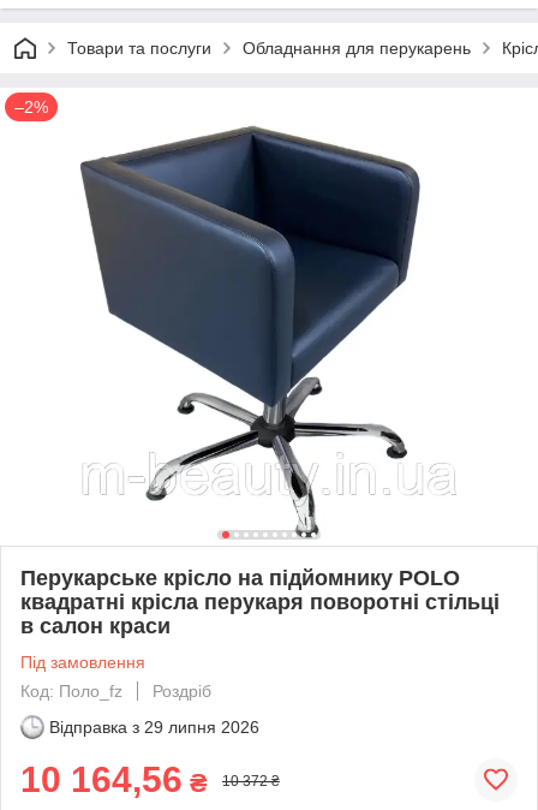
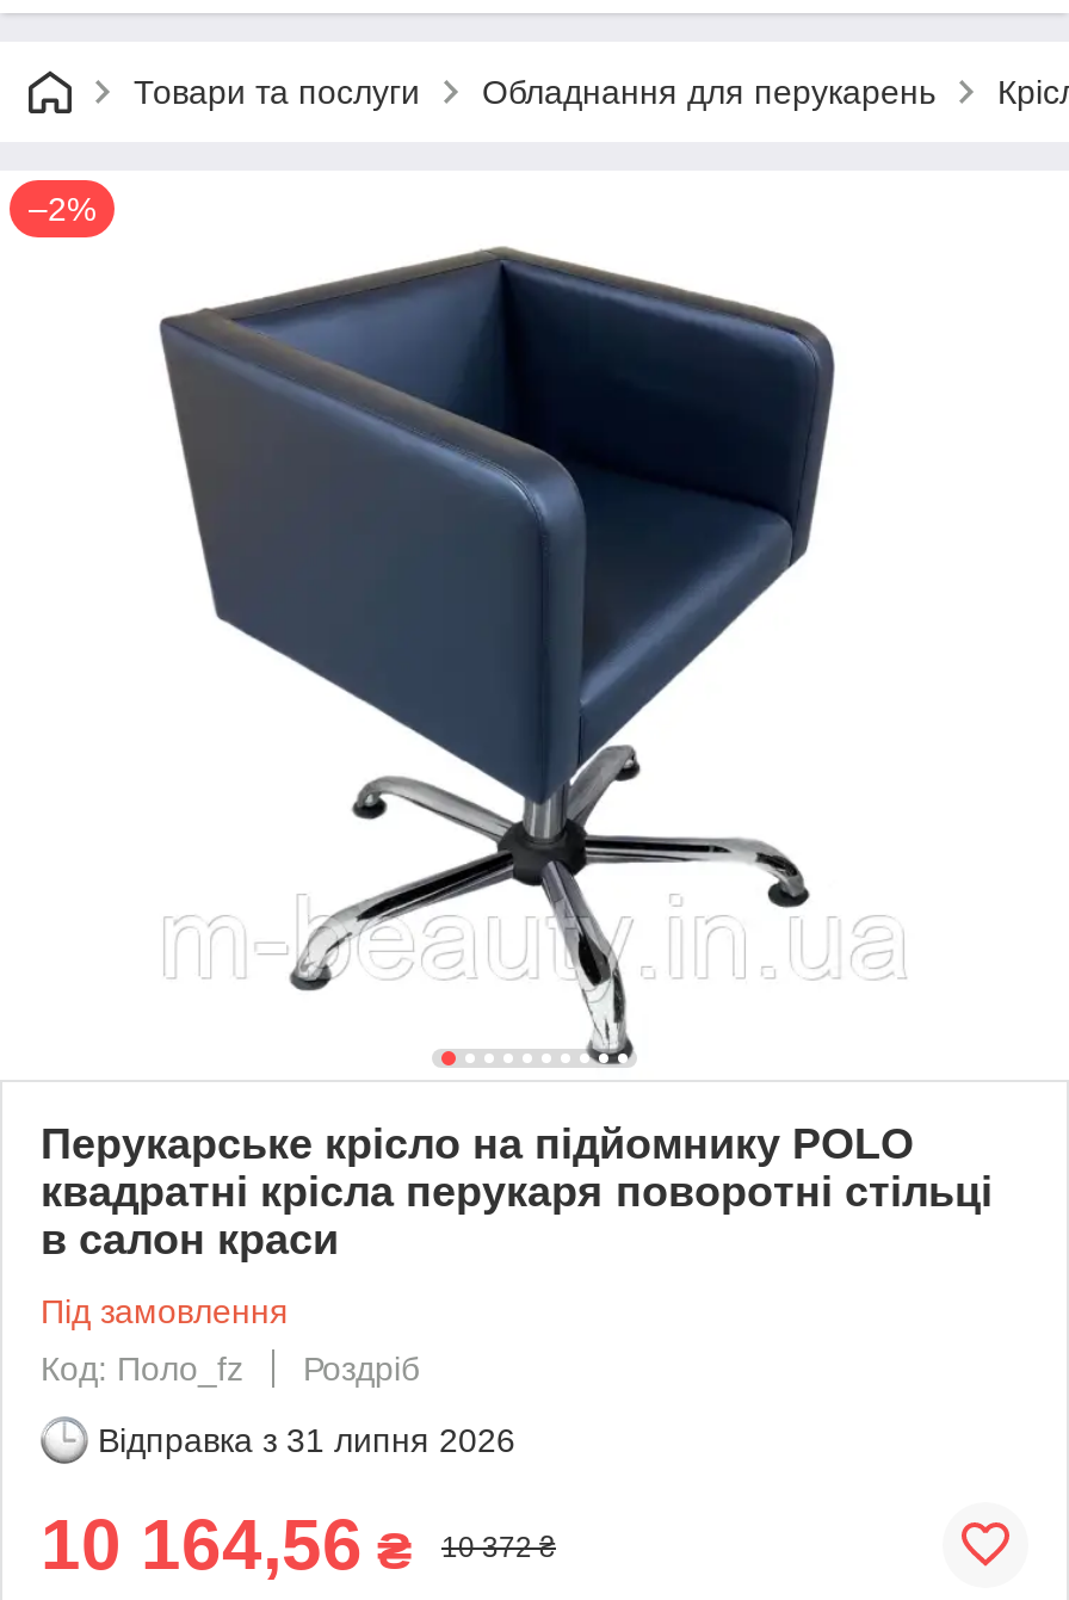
- Відправка з 29 липня 2026
+ Відправка з 31 липня 2026
